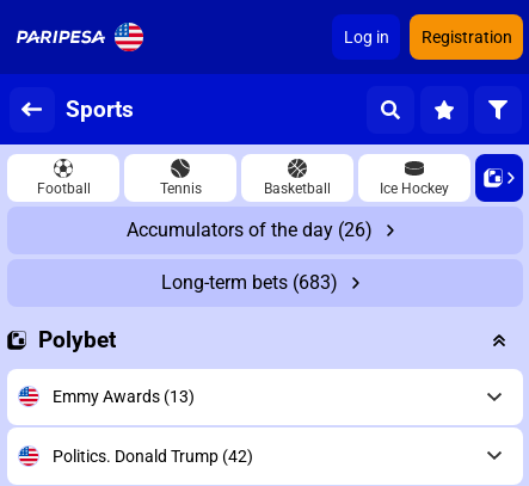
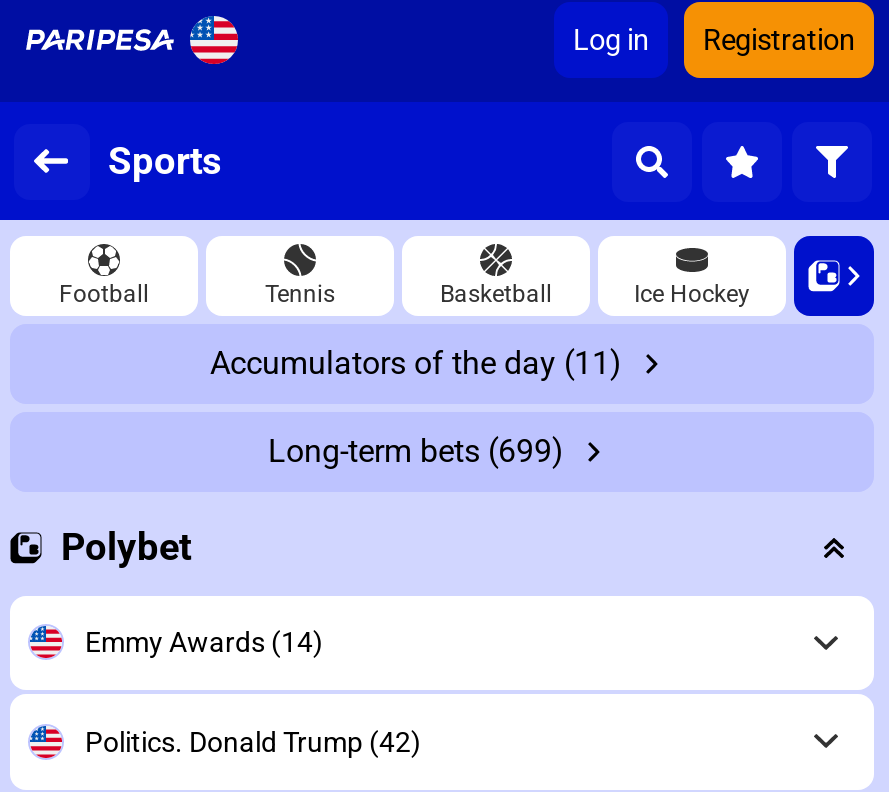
- Accumulators of the day (26)
+ Accumulators of the day (11)

- Long-term bets (683)
+ Long-term bets (699)

- Emmy Awards (13)
+ Emmy Awards (14)
